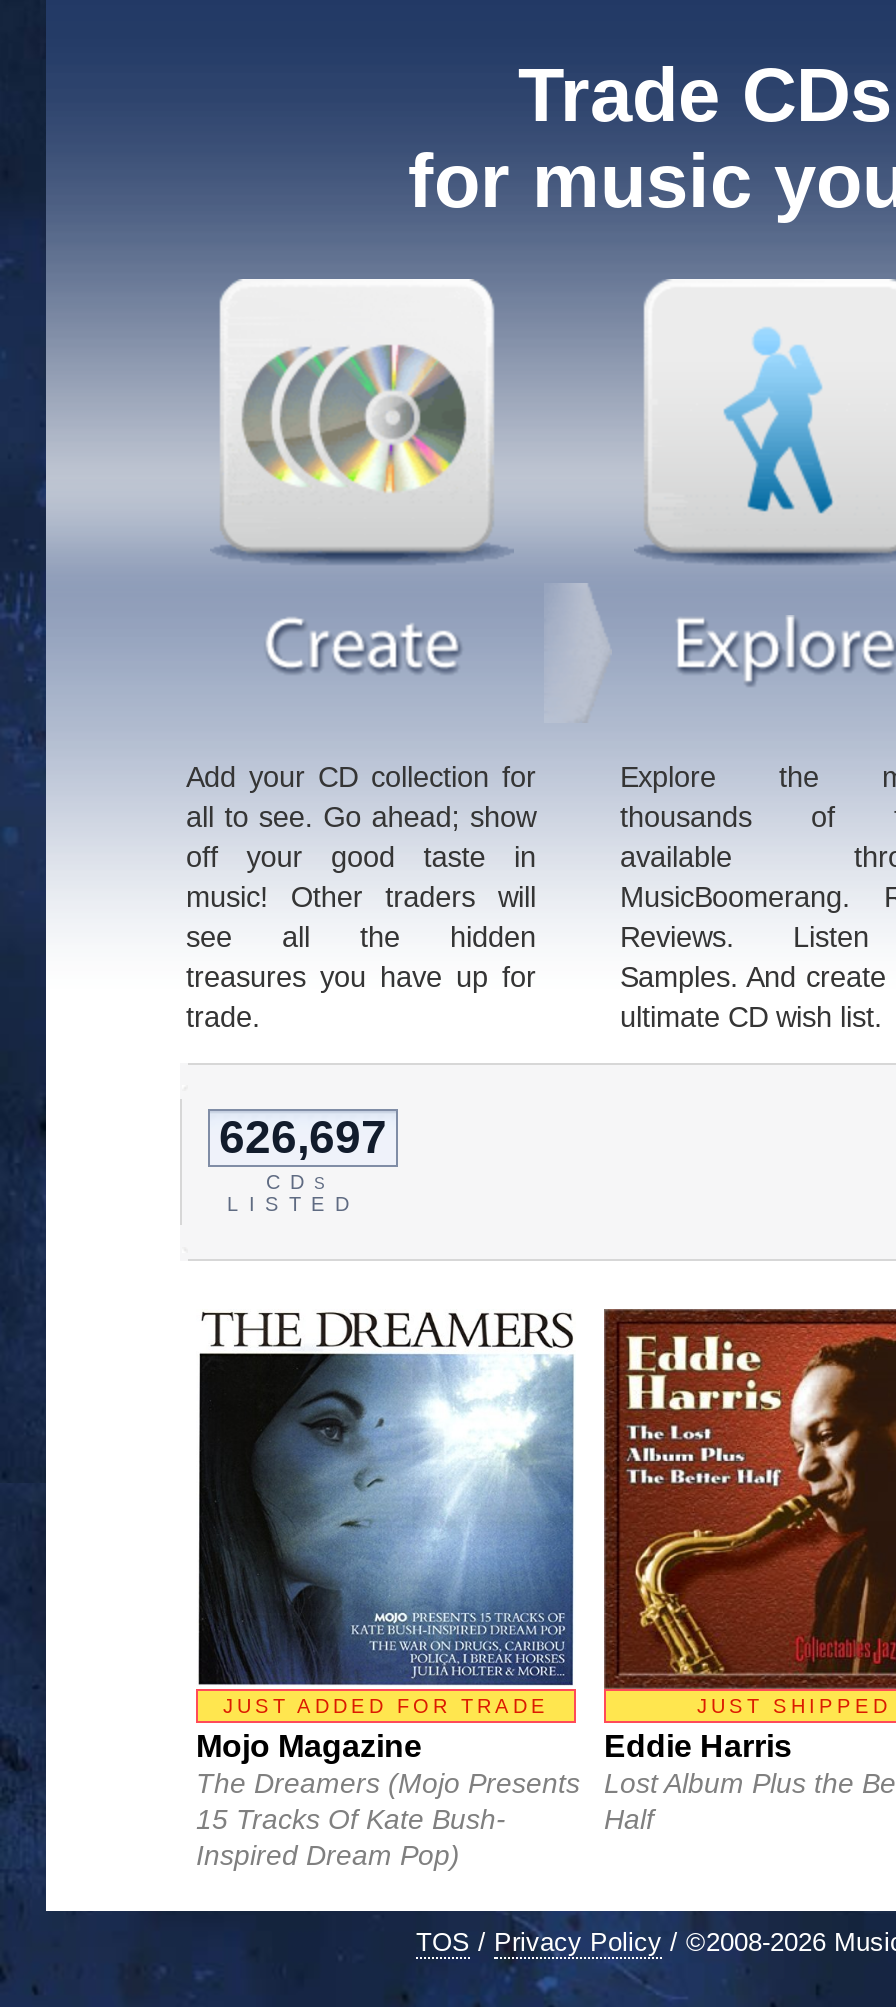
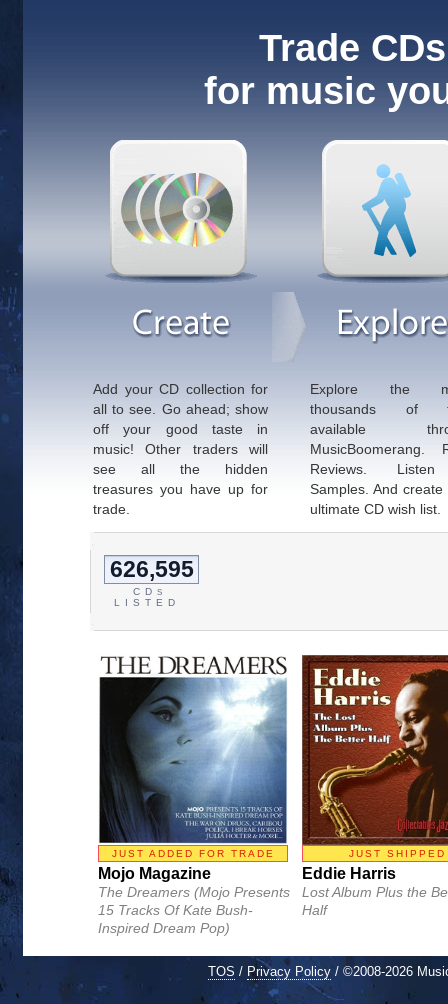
- 626,697
+ 626,595
